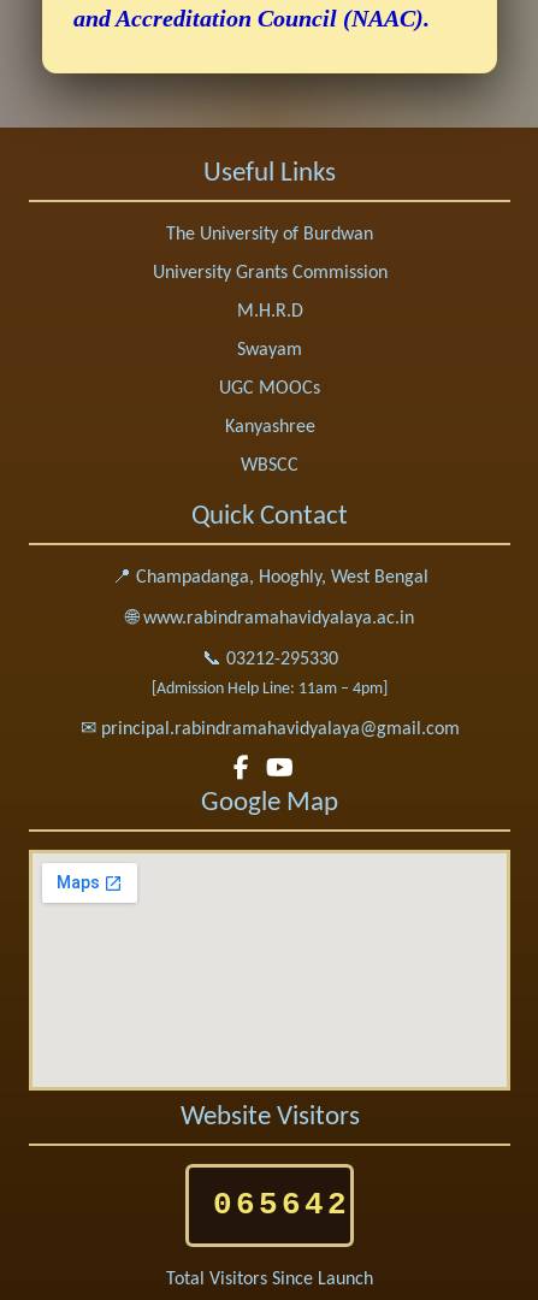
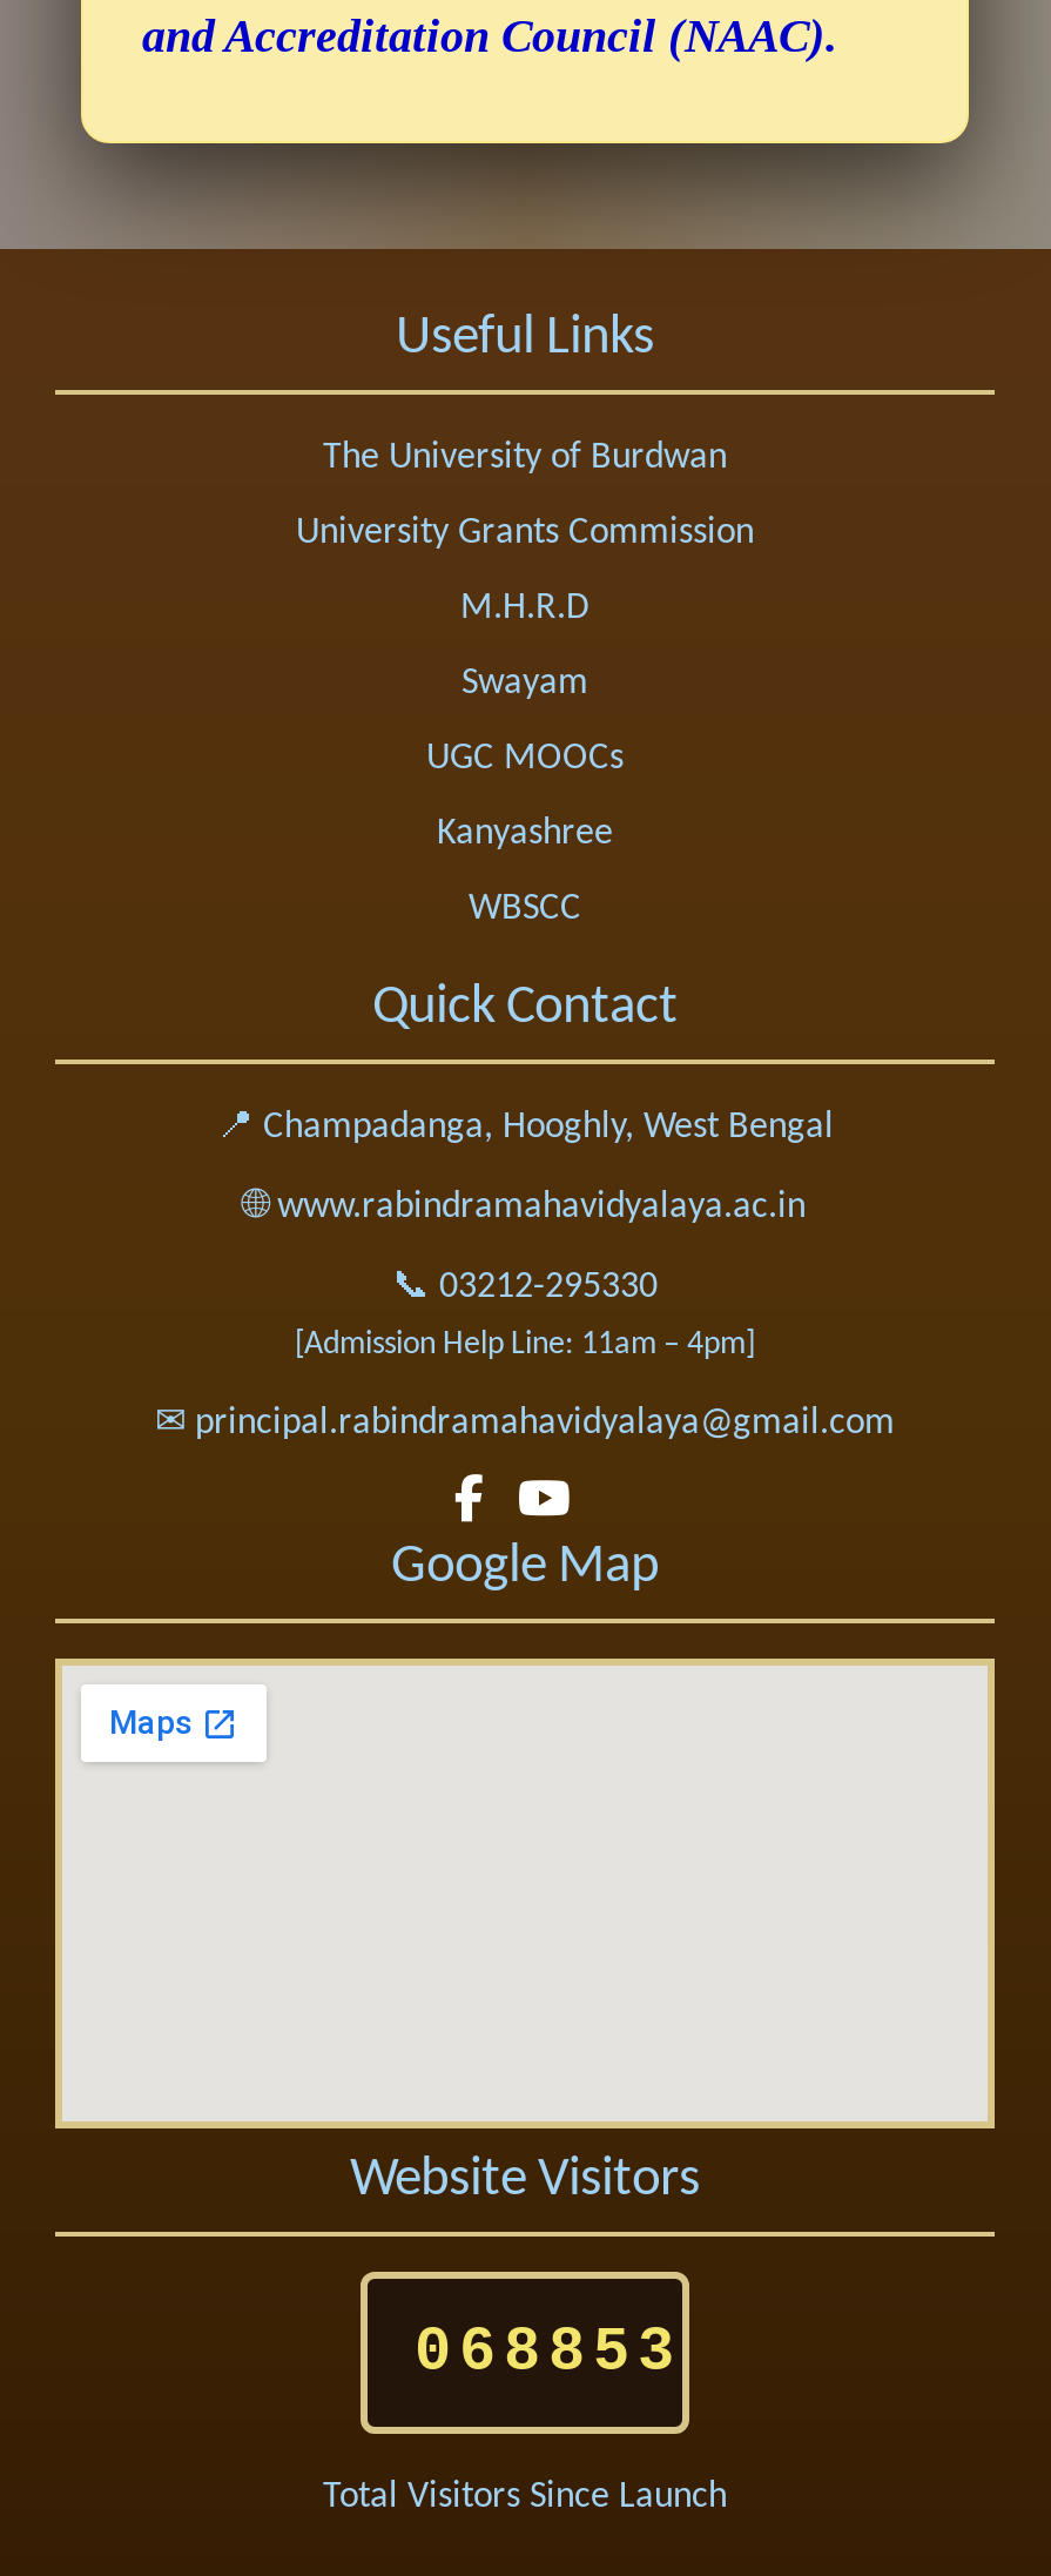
- 065642
+ 068853
